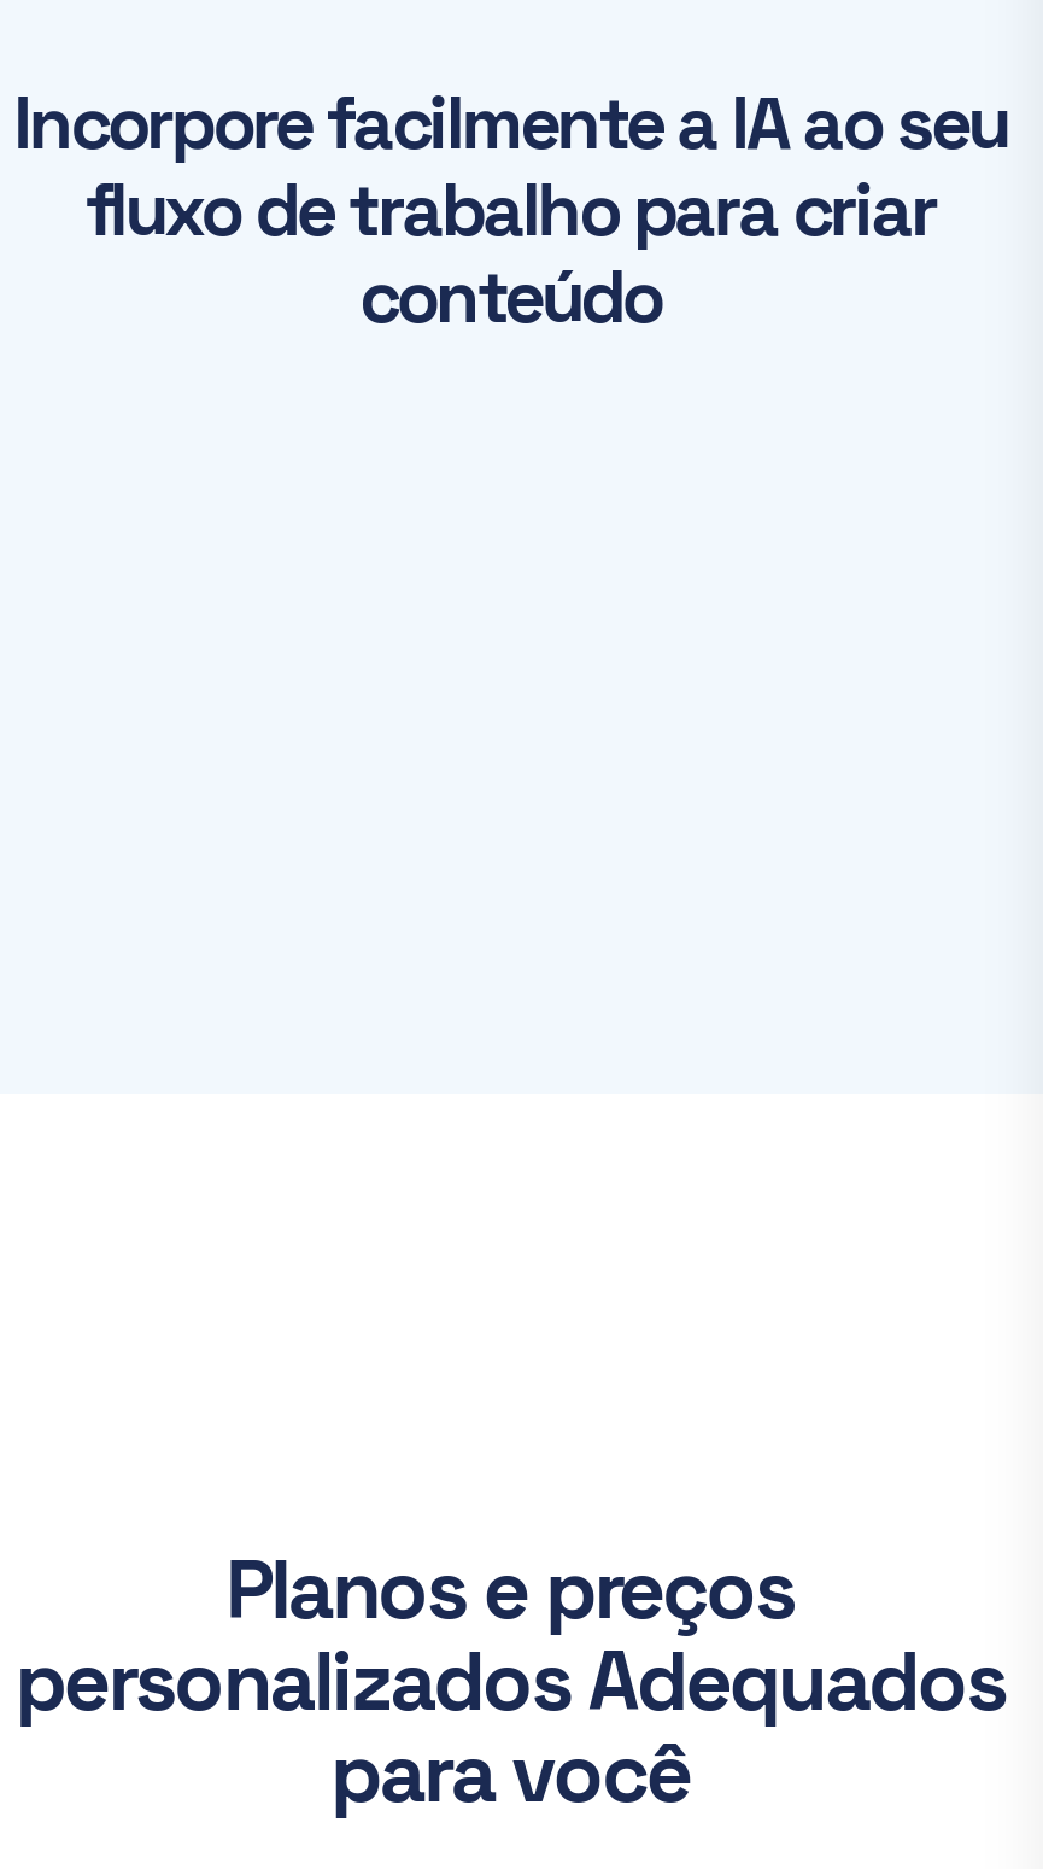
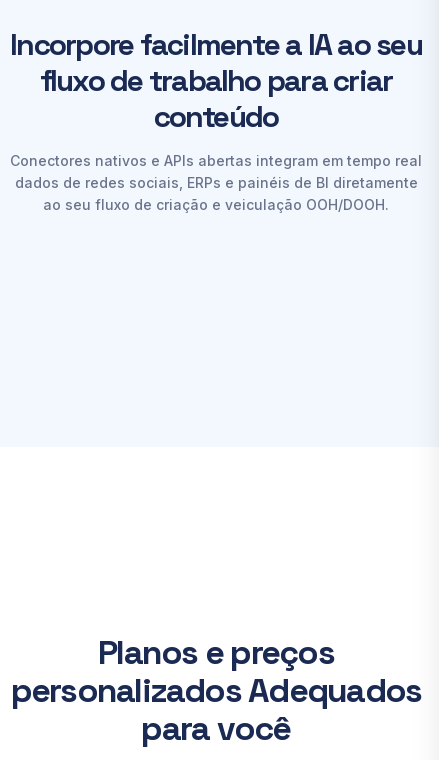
+ Conectores nativos e APIs abertas integram em tempo real
+ dados de redes sociais, ERPs e painéis de BI diretamente
+ ao seu fluxo de criação e veiculação OOH/DOOH.
